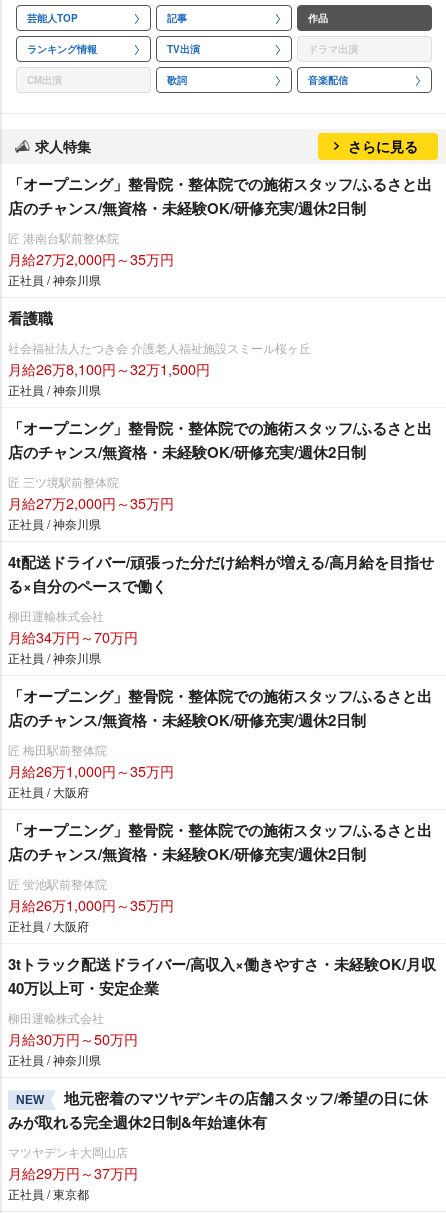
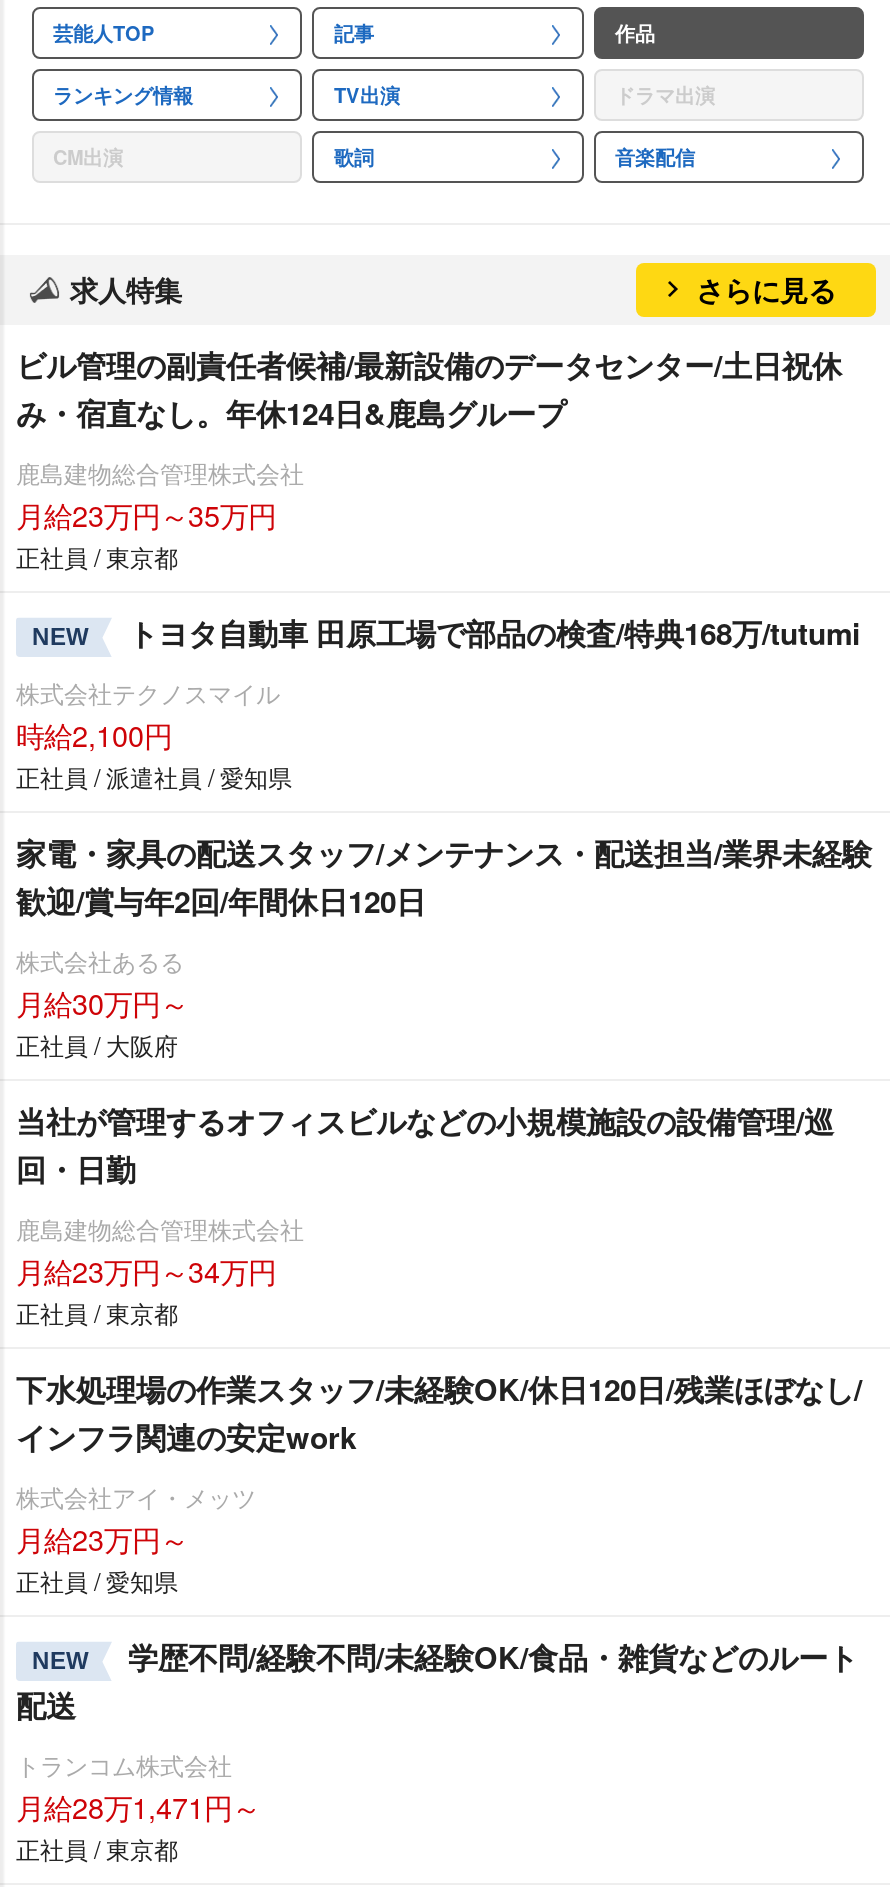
- 「オープニング」整骨院・整体院での施術スタッフ/ふるさと出
- 店のチャンス/無資格・未経験OK/研修充実/週休2日制
- 匠 港南台駅前整体院
- 月給27万2,000円～35万円
- 正社員 / 神奈川県
- 看護職
- 社会福祉法人たつき会 介護老人福祉施設スミール桜ヶ丘
- 月給26万8,100円～32万1,500円
- 正社員 / 神奈川県
- 「オープニング」整骨院・整体院での施術スタッフ/ふるさと出
- 店のチャンス/無資格・未経験OK/研修充実/週休2日制
- 匠 三ツ境駅前整体院
- 月給27万2,000円～35万円
- 正社員 / 神奈川県
- 4t配送ドライバー/頑張った分だけ給料が増える/高月給を目指せ
- る×自分のペースで働く
- 柳田運輸株式会社
- 月給34万円～70万円
- 正社員 / 神奈川県
- 「オープニング」整骨院・整体院での施術スタッフ/ふるさと出
- 店のチャンス/無資格・未経験OK/研修充実/週休2日制
- 匠 梅田駅前整体院
- 月給26万1,000円～35万円
+ ビル管理の副責任者候補/最新設備のデータセンター/土日祝休
+ み・宿直なし。年休124日&鹿島グループ
+ 鹿島建物総合管理株式会社
+ 月給23万円～35万円
+ 正社員 / 東京都
+ NEW
+ トヨタ自動車 田原工場で部品の検査/特典168万/tutumi
+ 株式会社テクノスマイル
+ 時給2,100円
+ 正社員 / 派遣社員 / 愛知県
+ 家電・家具の配送スタッフ/メンテナンス・配送担当/業界未経験
+ 歓迎/賞与年2回/年間休日120日
+ 株式会社あるる
+ 月給30万円～

- 「オープニング」整骨院・整体院での施術スタッフ/ふるさと出
- 店のチャンス/無資格・未経験OK/研修充実/週休2日制
+ 当社が管理するオフィスビルなどの小規模施設の設備管理/巡
+ 回・日勤

- 匠 蛍池駅前整体院
- 月給26万1,000円～35万円
- 正社員 / 大阪府
+ 鹿島建物総合管理株式会社
+ 月給23万円～34万円
+ 正社員 / 東京都

- 3tトラック配送ドライバー/高収入×働きやすさ・未経験OK/月収
- 40万以上可・安定企業
+ 下水処理場の作業スタッフ/未経験OK/休日120日/残業ほぼなし/
+ インフラ関連の安定work

- 柳田運輸株式会社
- 月給30万円～50万円
- 正社員 / 神奈川県
+ 株式会社アイ・メッツ
+ 月給23万円～
+ 正社員 / 愛知県

- 地元密着のマツヤデンキの店舗スタッフ/希望の日に休
- みが取れる完全週休2日制&年始連休有
+ 学歴不問/経験不問/未経験OK/食品・雑貨などのルート
+ 配送

- マツヤデンキ大岡山店
- 月給29万円～37万円
+ トランコム株式会社
+ 月給28万1,471円～
